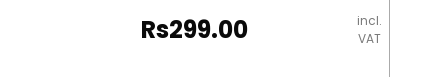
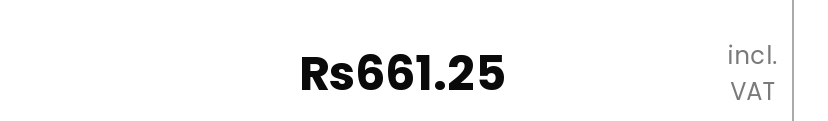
- Rs299.00
+ Rs661.25
